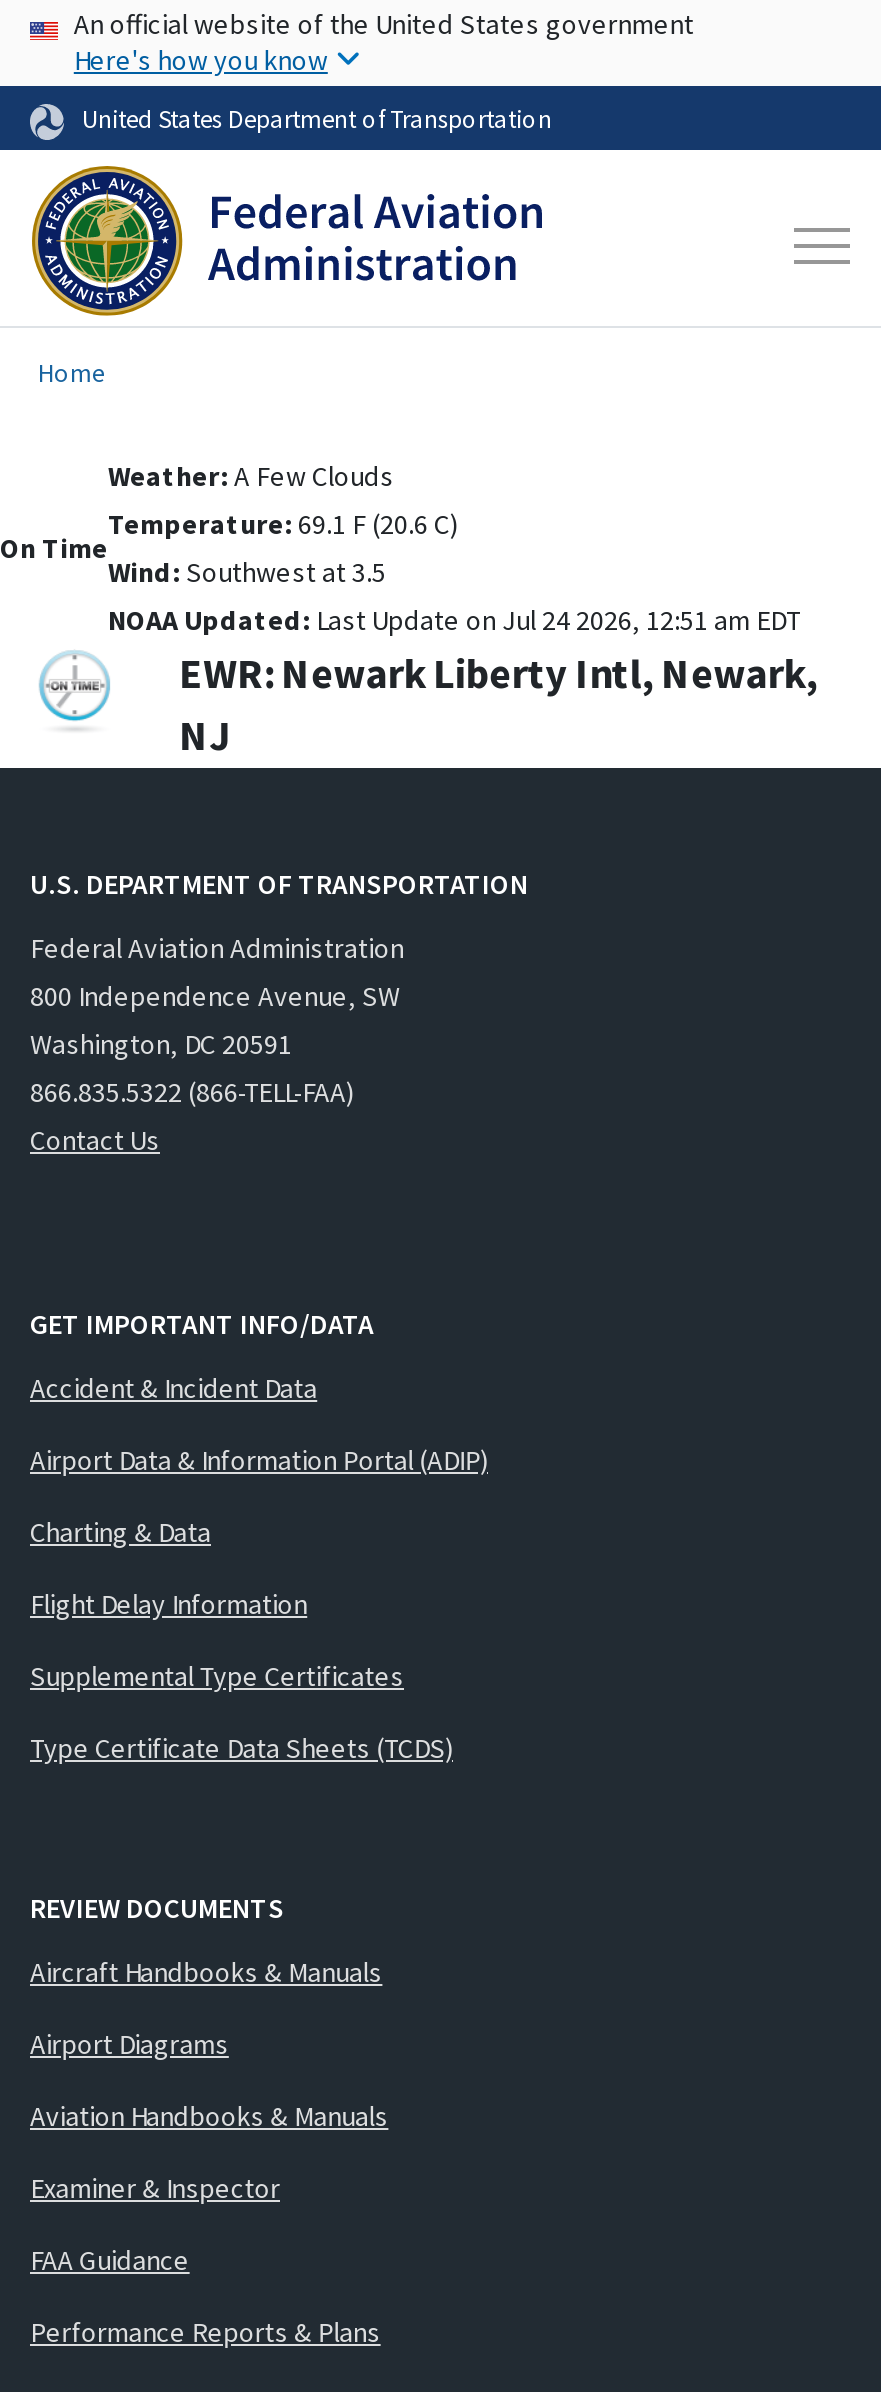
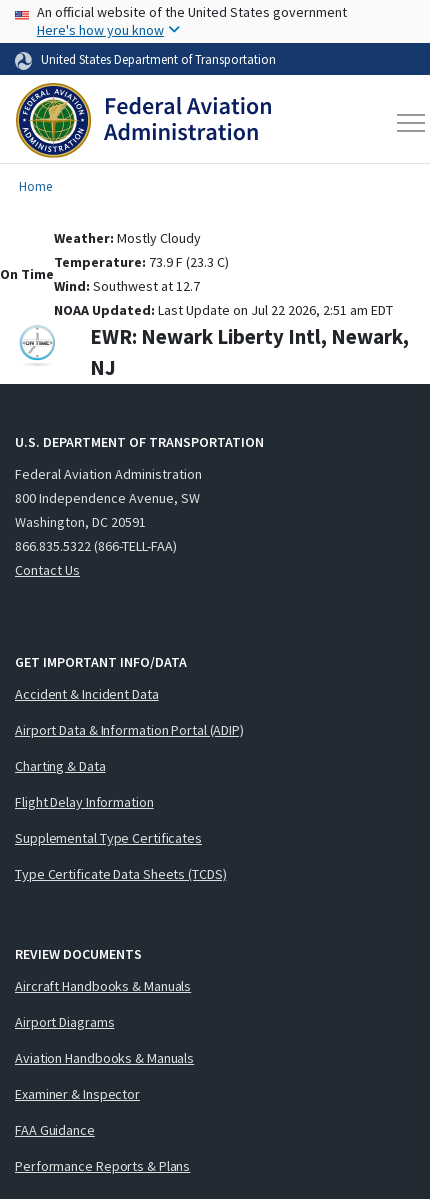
- Weather: A Few Clouds
- Temperature: 69.1 F (20.6 C)
- Wind: Southwest at 3.5
- NOAA Updated: Last Update on Jul 24 2026, 12:51 am EDT
+ Weather: Mostly Cloudy
+ Temperature: 73.9 F (23.3 C)
+ Wind: Southwest at 12.7
+ NOAA Updated: Last Update on Jul 22 2026, 2:51 am EDT
